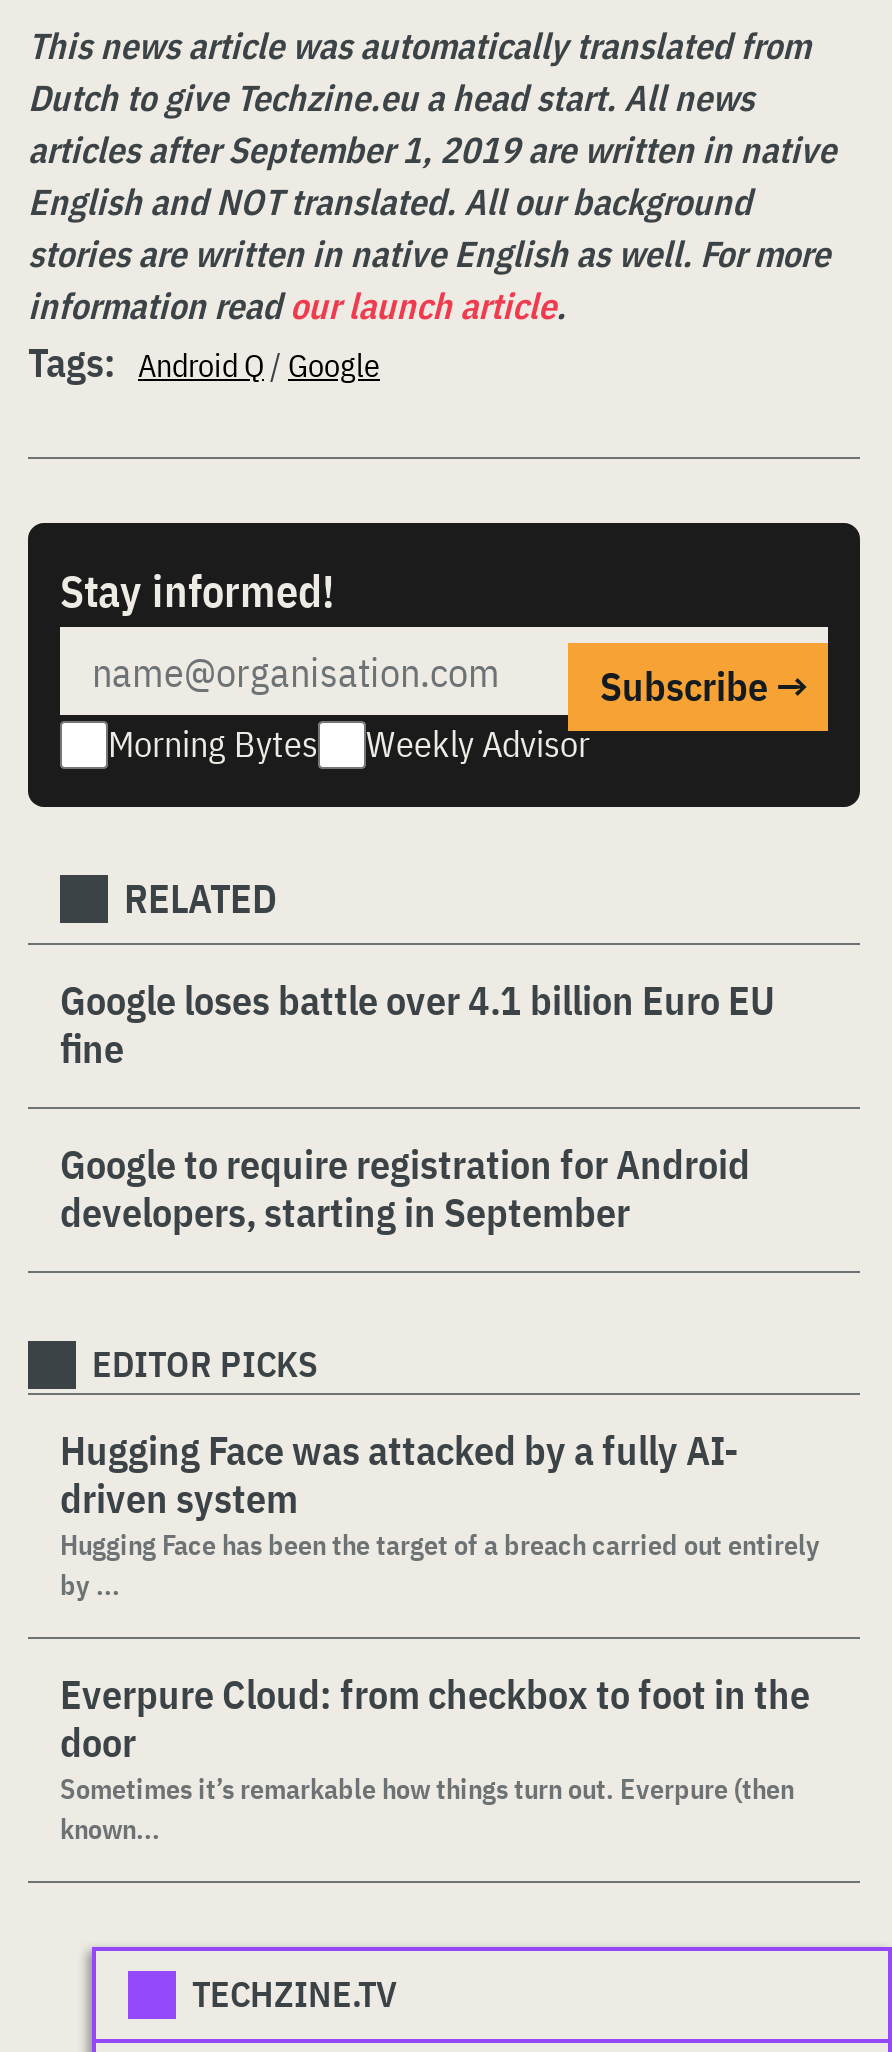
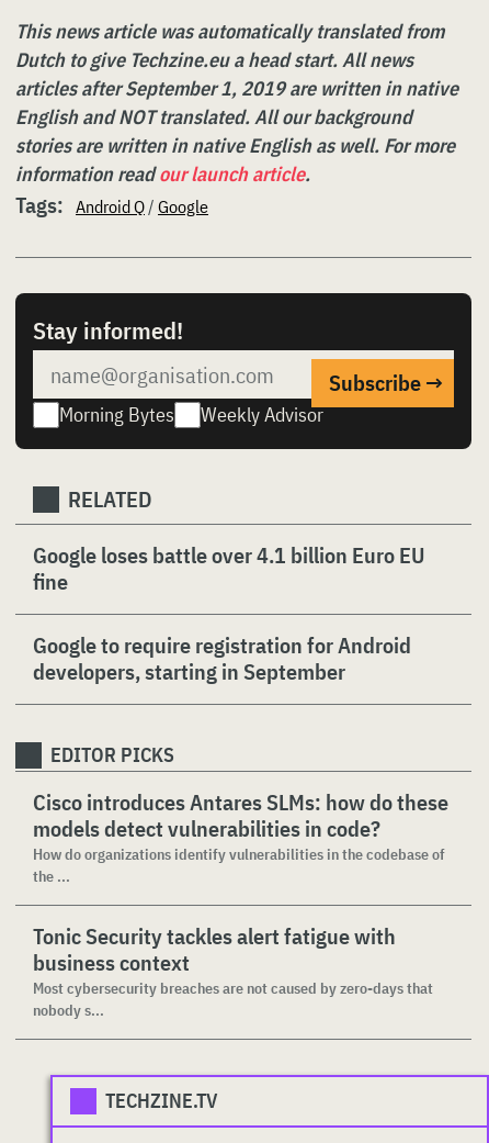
- Hugging Face was attacked by a fully AI-
- driven system
- Hugging Face has been the target of a breach carried out entirely
- by ...
+ Cisco introduces Antares SLMs: how do these
+ models detect vulnerabilities in code?
+ How do organizations identify vulnerabilities in the codebase of
+ the ...

- Everpure Cloud: from checkbox to foot in the
- door
- Sometimes it’s remarkable how things turn out. Everpure (then
- known...
+ Tonic Security tackles alert fatigue with
+ business context
+ Most cybersecurity breaches are not caused by zero-days that
+ nobody s...
